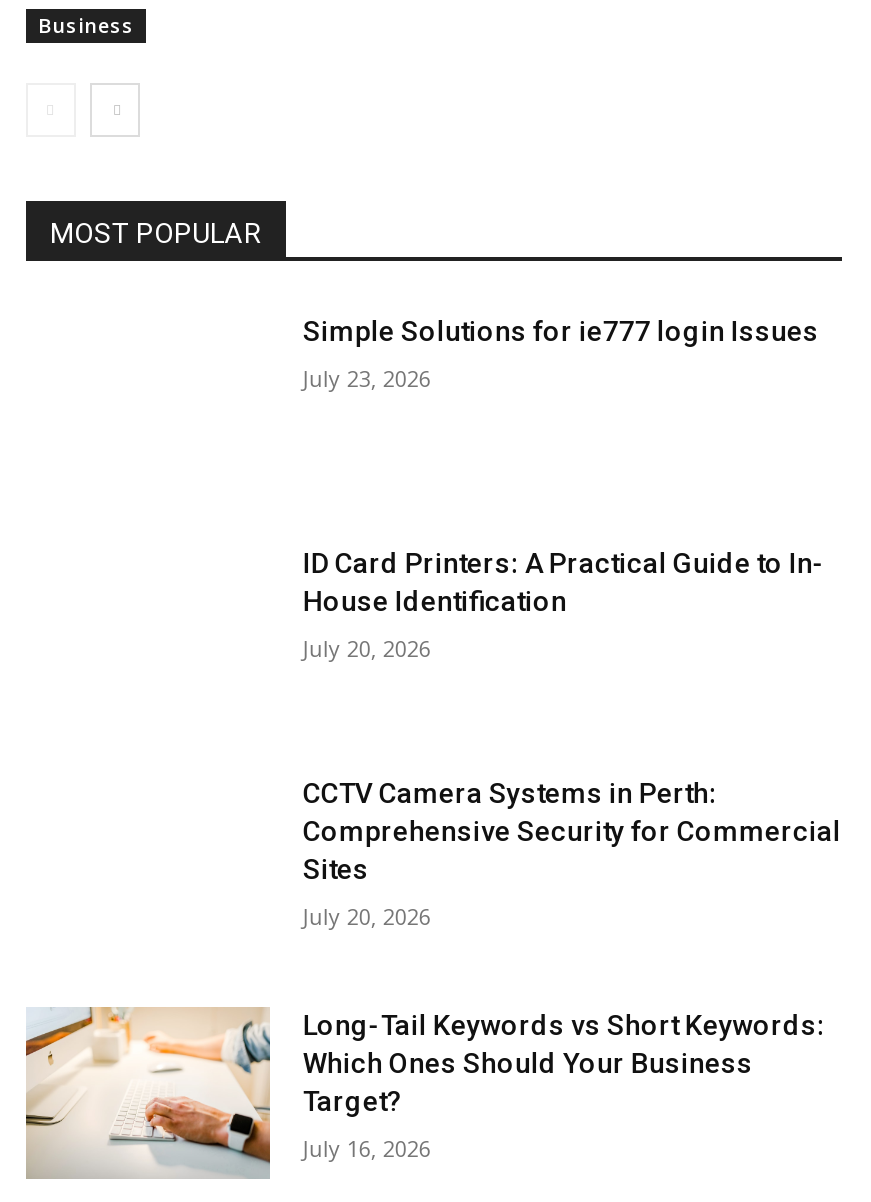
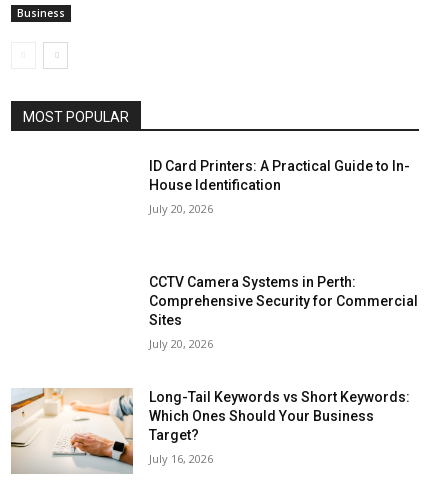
- Simple Solutions for ie777 login Issues
- July 23, 2026
